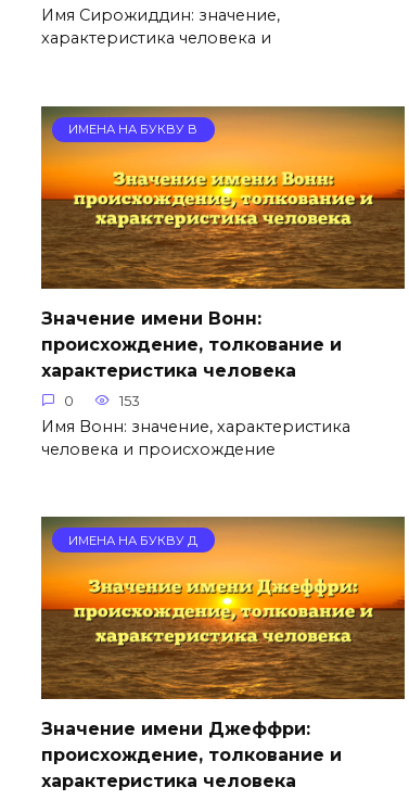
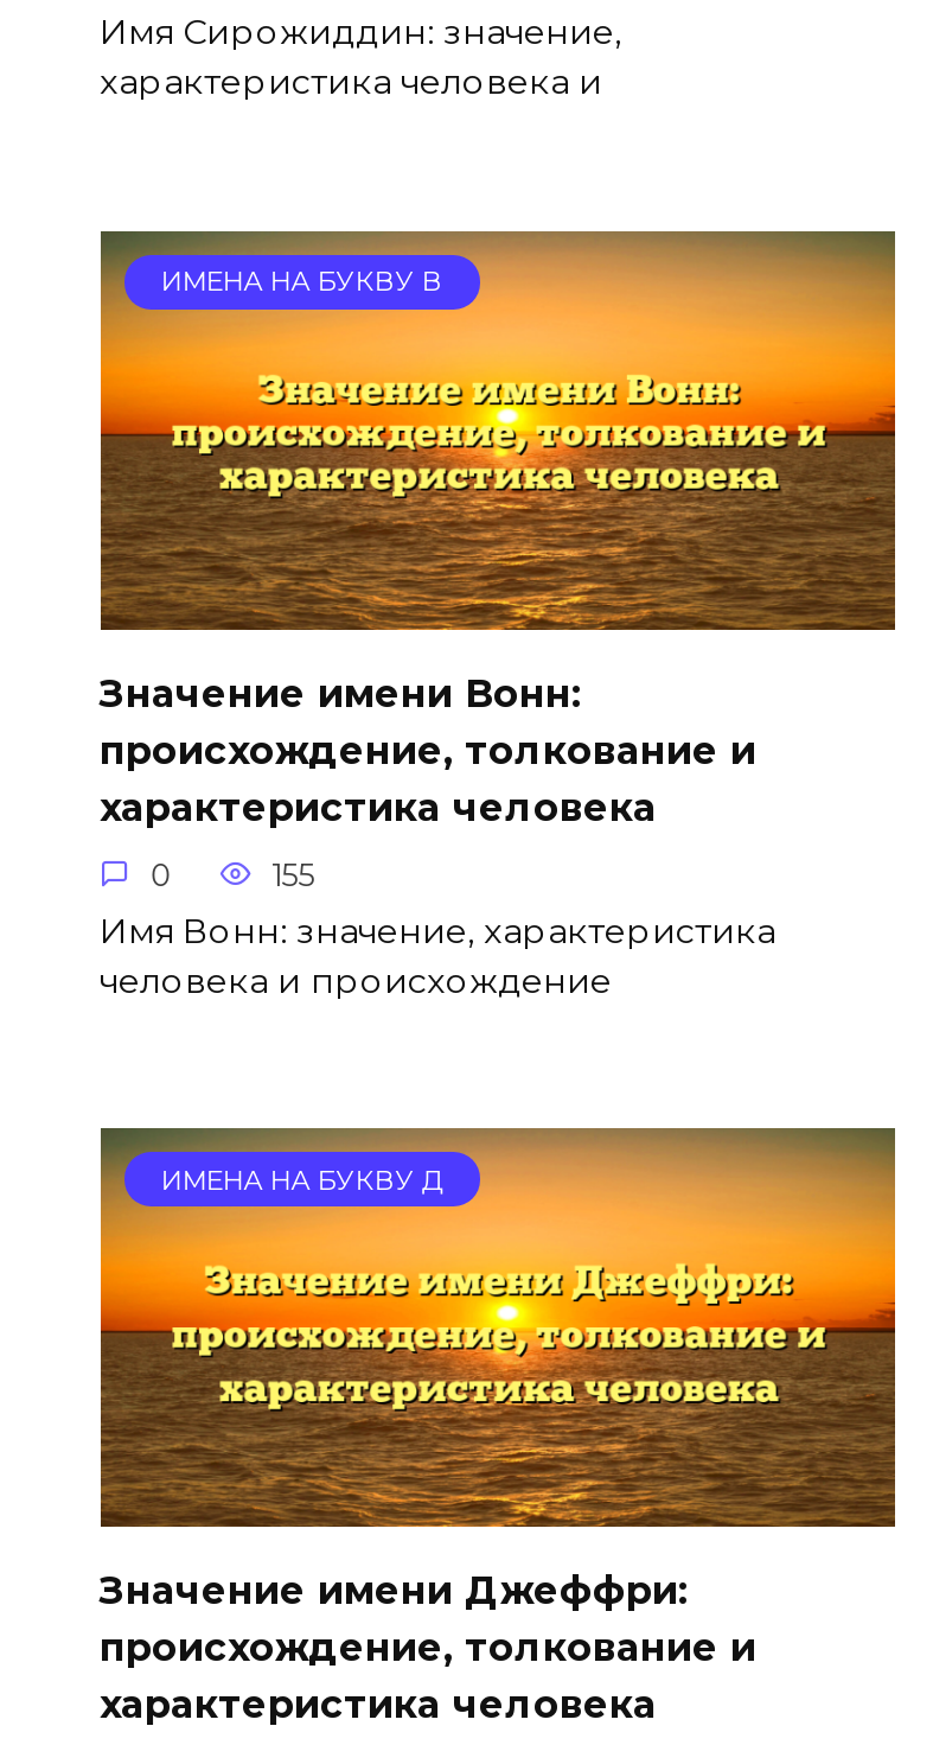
- 153
+ 155
